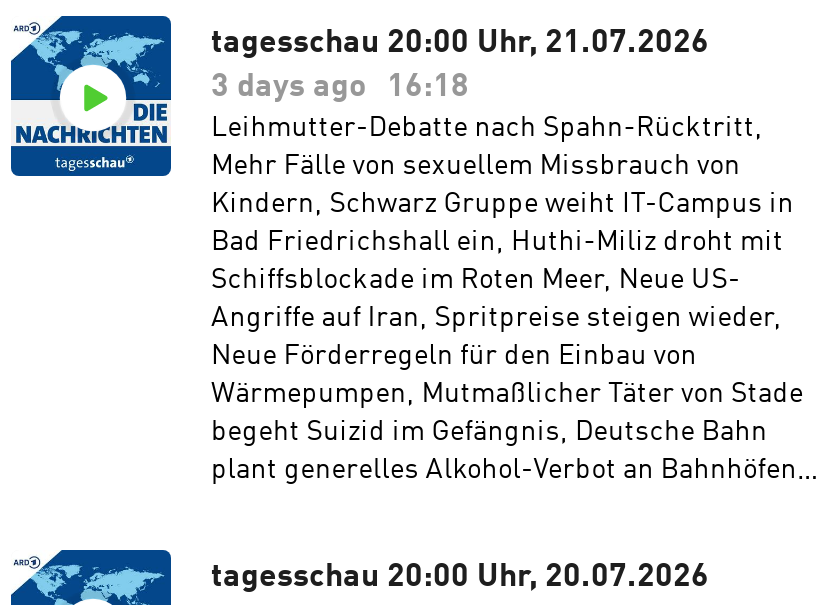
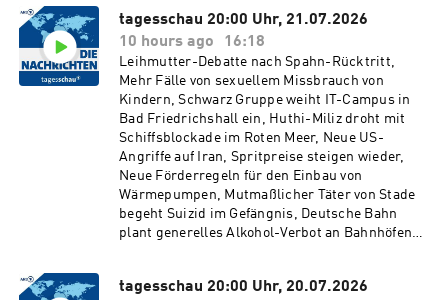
- 3 days ago 16:18
+ 10 hours ago 16:18
